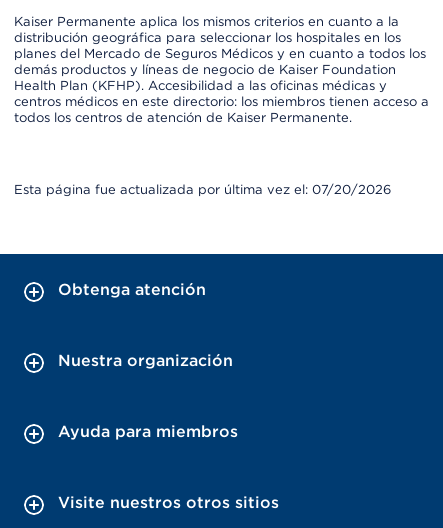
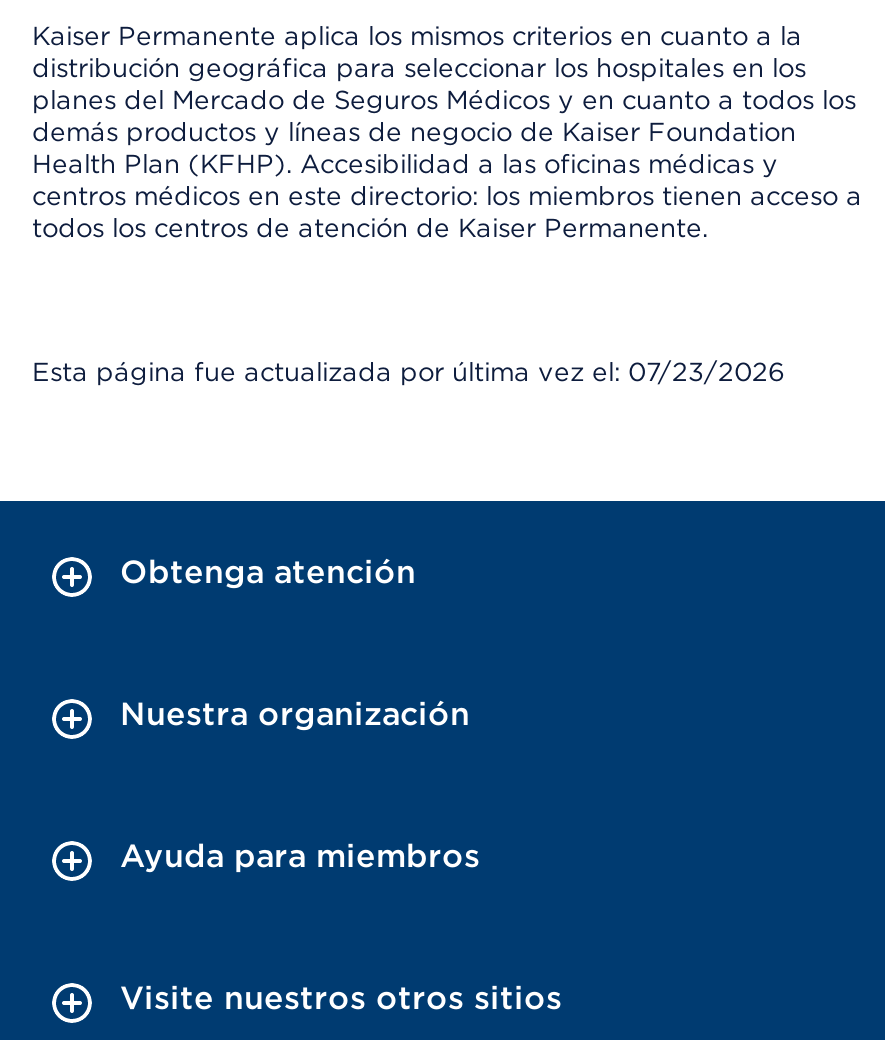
- Esta página fue actualizada por última vez el: 07/20/2026
+ Esta página fue actualizada por última vez el: 07/23/2026
